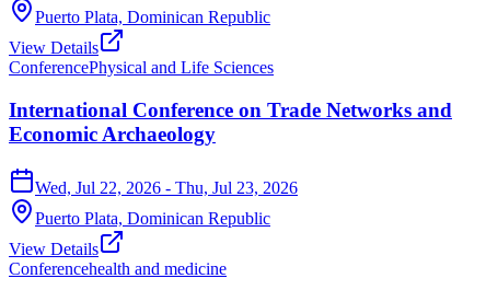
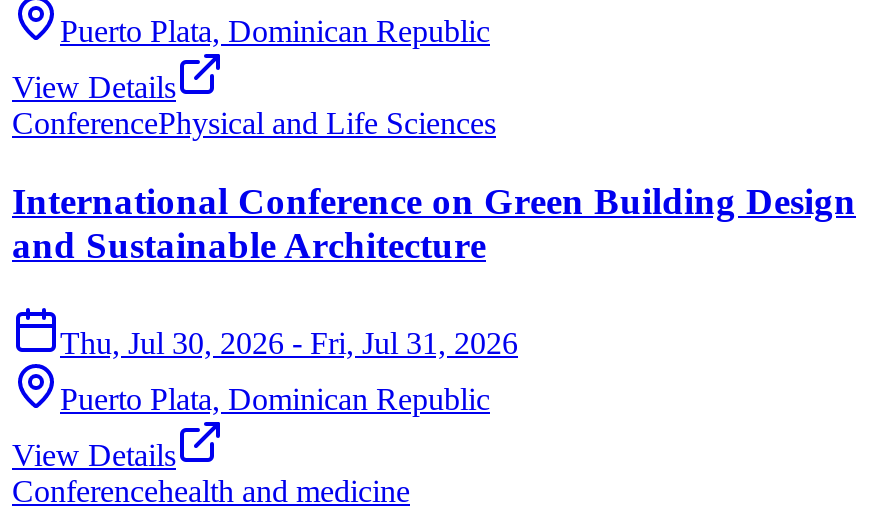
- International Conference on Trade Networks and
- Economic Archaeology
+ International Conference on Green Building Design
+ and Sustainable Architecture

- Wed, Jul 22, 2026 - Thu, Jul 23, 2026
+ Thu, Jul 30, 2026 - Fri, Jul 31, 2026
